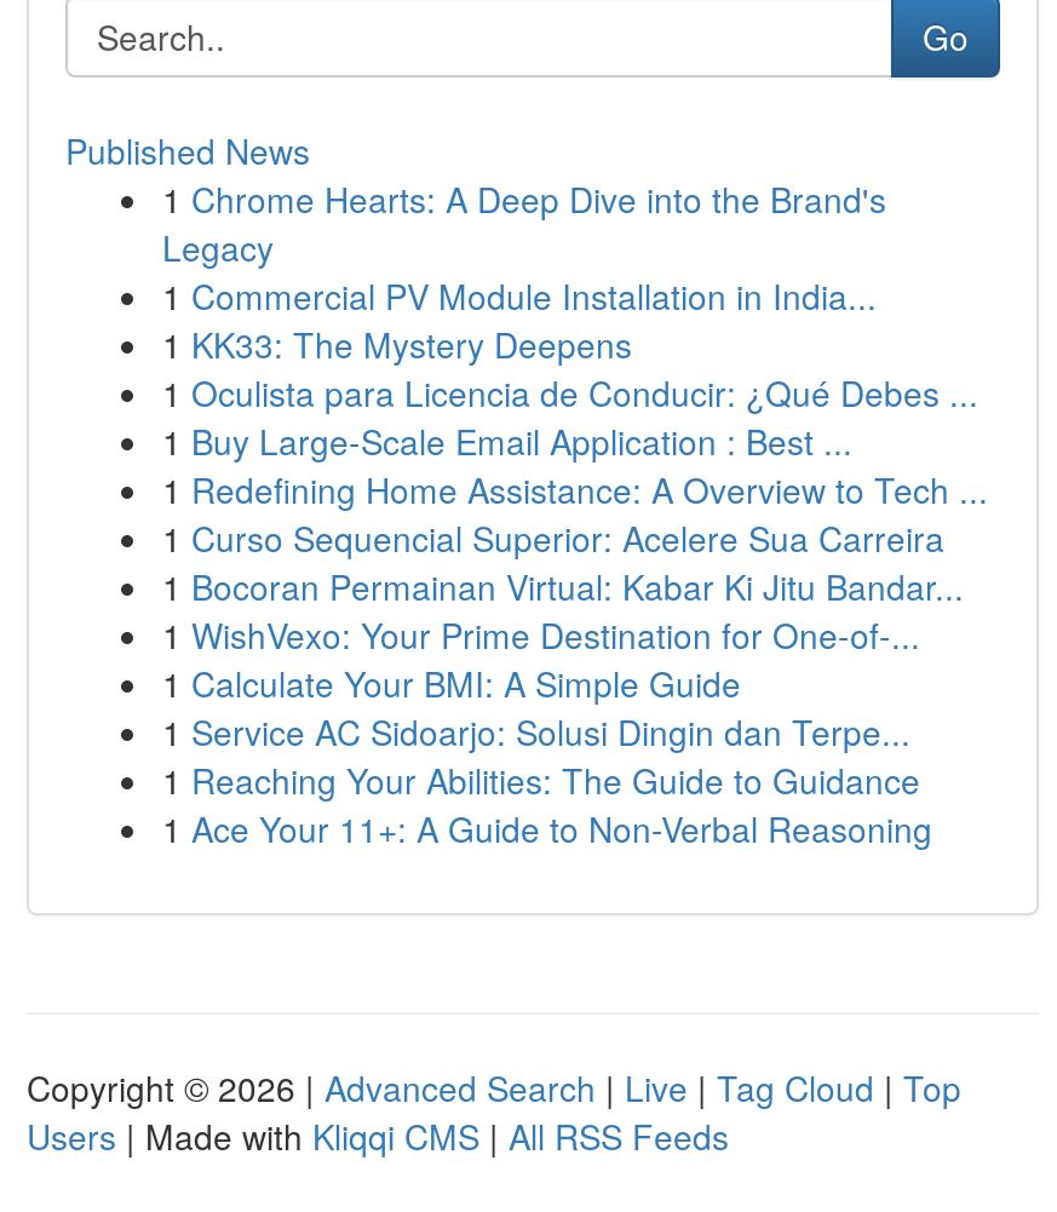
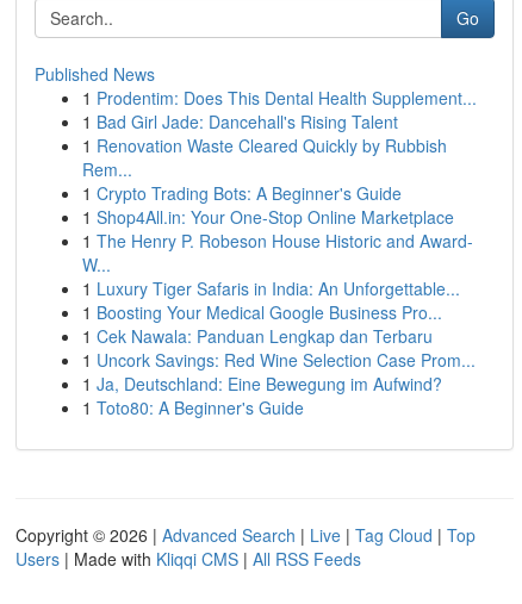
- 1 Chrome Hearts: A Deep Dive into the Brand's
- Legacy
- 1 Commercial PV Module Installation in India...
- 1 KK33: The Mystery Deepens
- 1 Oculista para Licencia de Conducir: ¿Qué Debes ...
- 1 Buy Large-Scale Email Application : Best ...
- 1 Redefining Home Assistance: A Overview to Tech ...
- 1 Curso Sequencial Superior: Acelere Sua Carreira
- 1 Bocoran Permainan Virtual: Kabar Ki Jitu Bandar...
- 1 WishVexo: Your Prime Destination for One-of-...
- 1 Calculate Your BMI: A Simple Guide
- 1 Service AC Sidoarjo: Solusi Dingin dan Terpe...
- 1 Reaching Your Abilities: The Guide to Guidance
- 1 Ace Your 11+: A Guide to Non-Verbal Reasoning
+ 1 Prodentim: Does This Dental Health Supplement...
+ 1 Bad Girl Jade: Dancehall's Rising Talent
+ 1 Renovation Waste Cleared Quickly by Rubbish
+ Rem...
+ 1 Crypto Trading Bots: A Beginner's Guide
+ 1 Shop4All.in: Your One-Stop Online Marketplace
+ 1 The Henry P. Robeson House Historic and Award-
+ W...
+ 1 Luxury Tiger Safaris in India: An Unforgettable...
+ 1 Boosting Your Medical Google Business Pro...
+ 1 Cek Nawala: Panduan Lengkap dan Terbaru
+ 1 Uncork Savings: Red Wine Selection Case Prom...
+ 1 Ja, Deutschland: Eine Bewegung im Aufwind?
+ 1 Toto80: A Beginner's Guide
